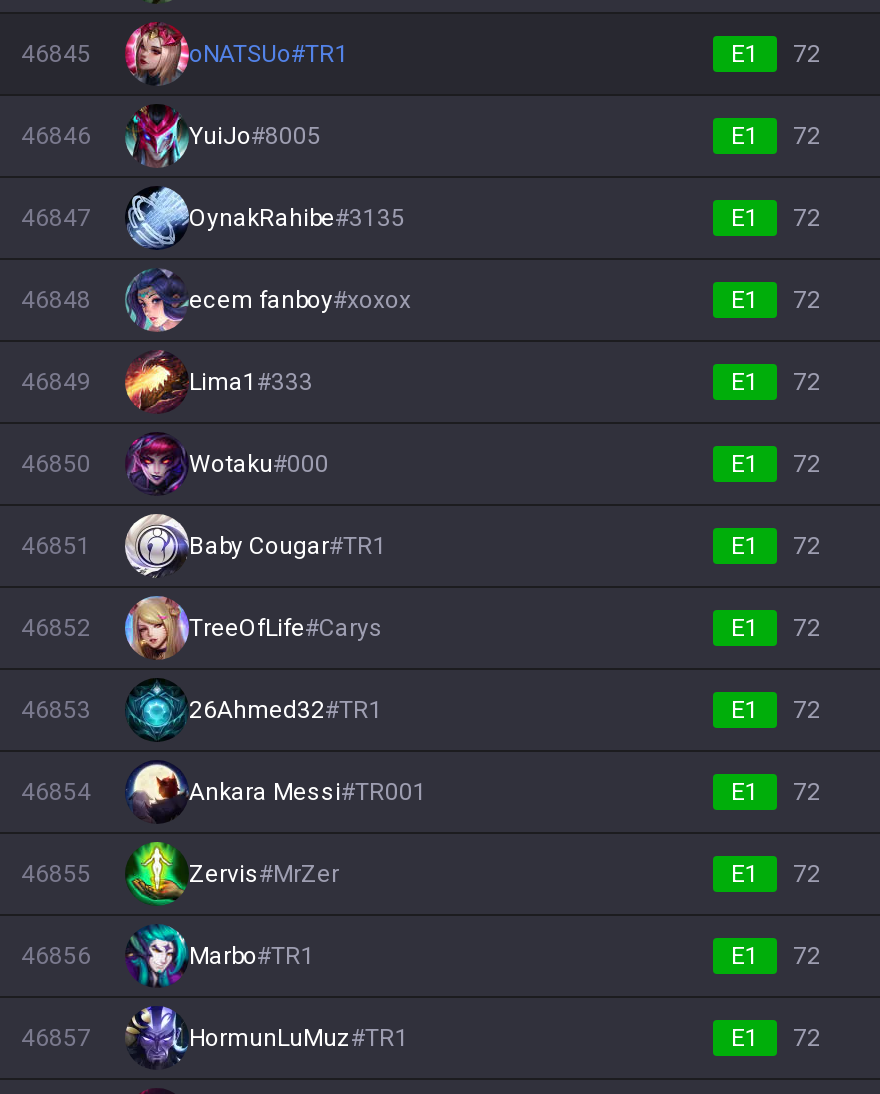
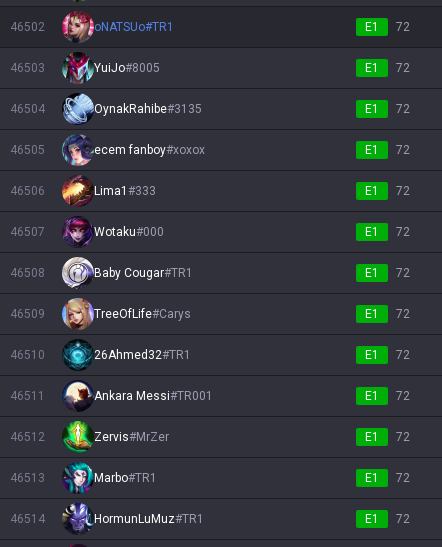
- 46845
+ 46502

- 46846
+ 46503

- 46847
+ 46504

- 46848
+ 46505

- 46849
+ 46506

- 46850
+ 46507

- 46851
+ 46508

- 46852
+ 46509

- 46853
+ 46510

- 46854
+ 46511

- 46855
+ 46512

- 46856
+ 46513

- 46857
+ 46514
